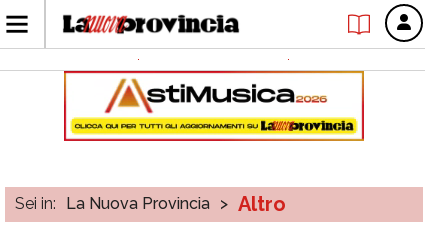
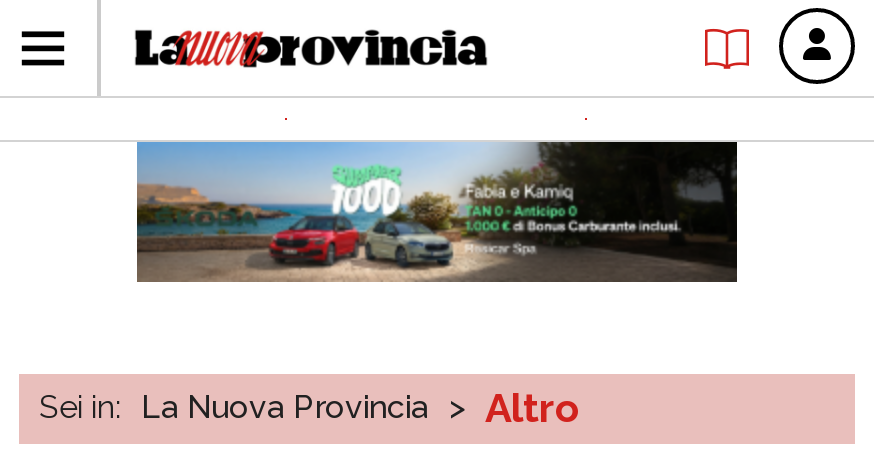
- [image]
+ [image]
